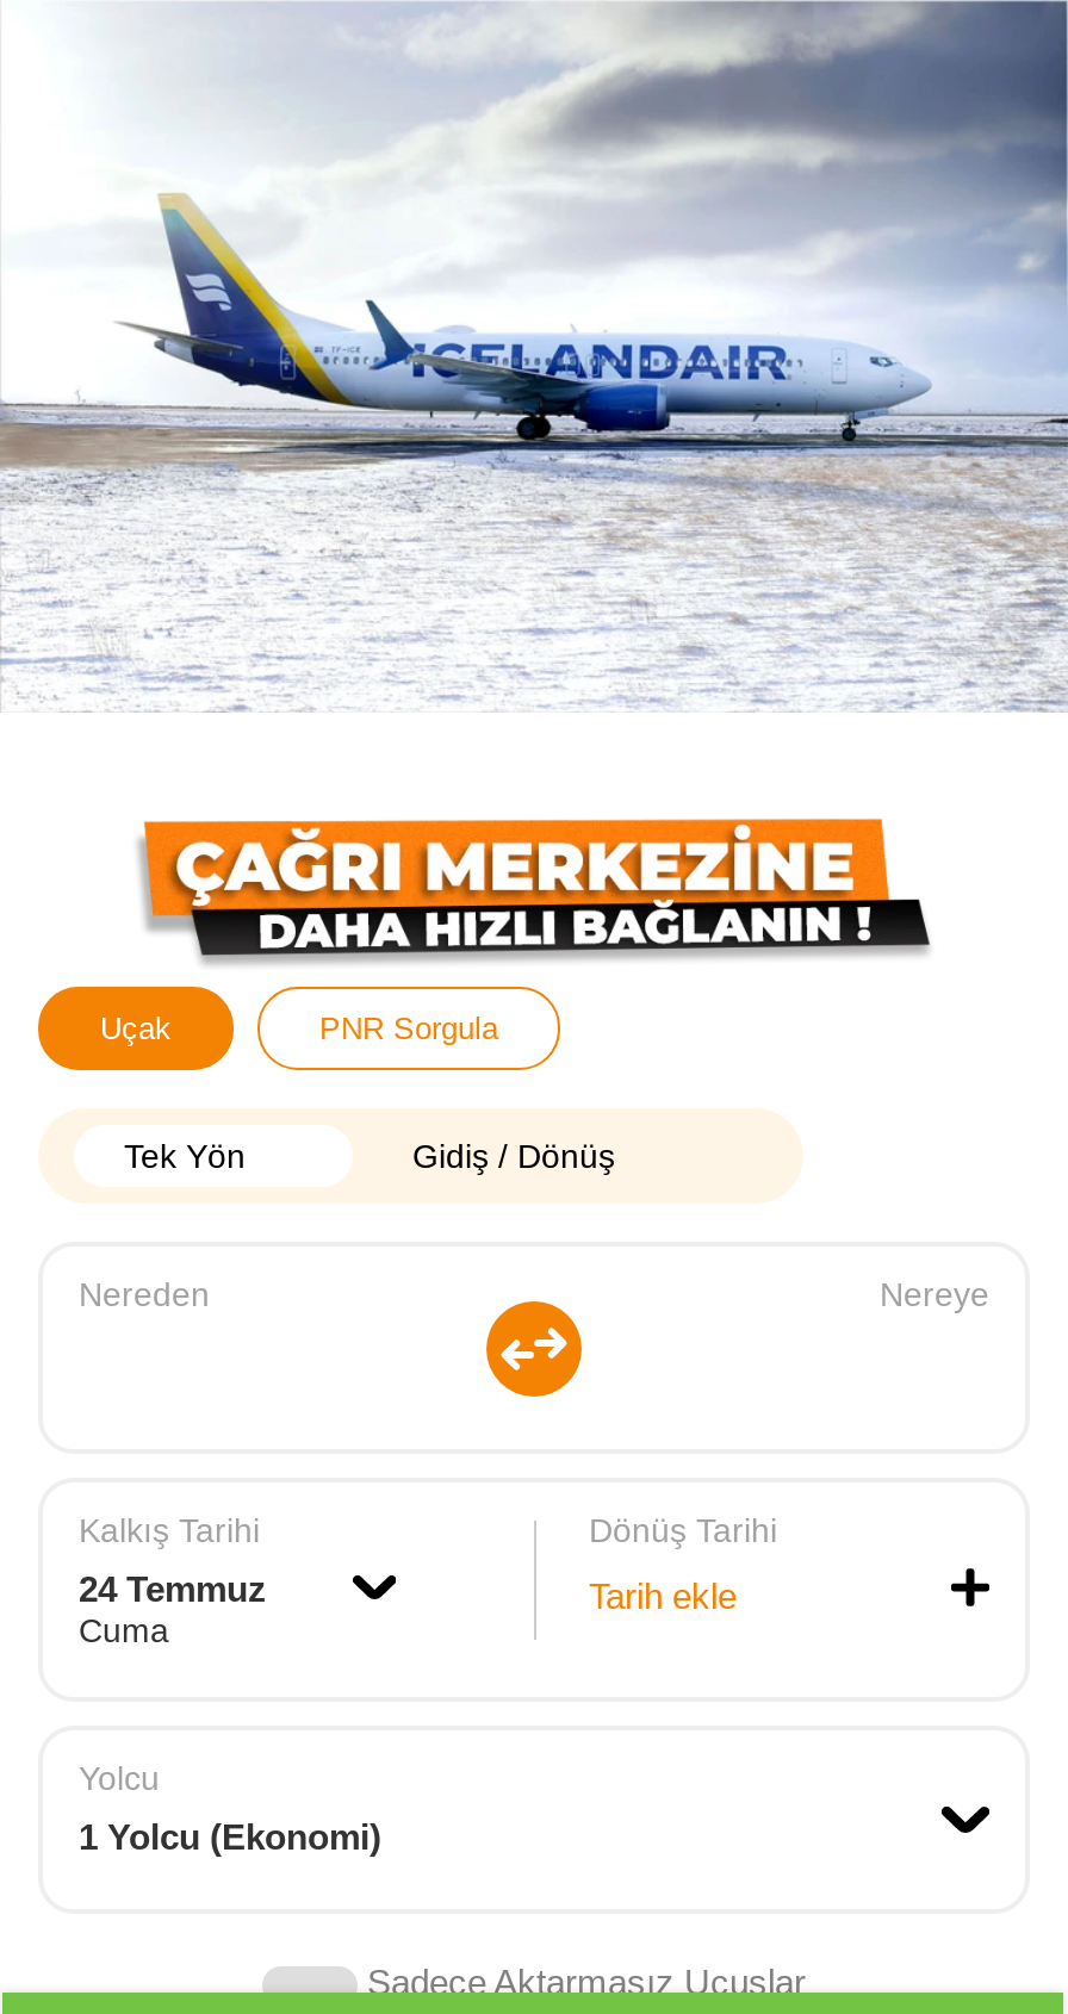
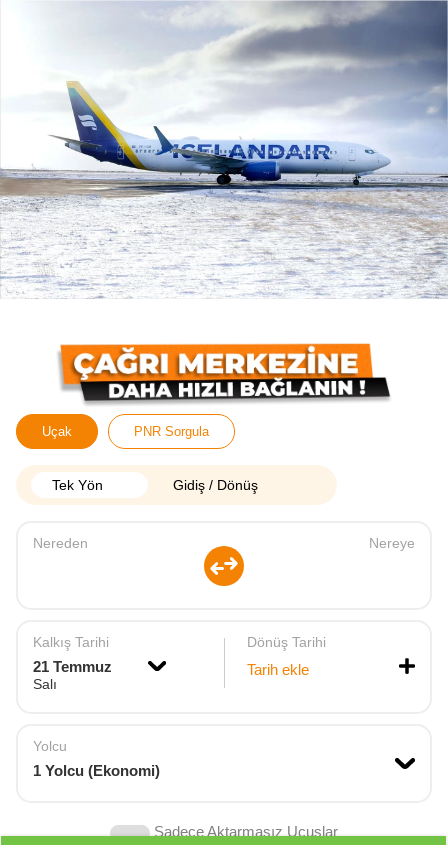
- 24 Temmuz
- Cuma
+ 21 Temmuz
+ Salı
